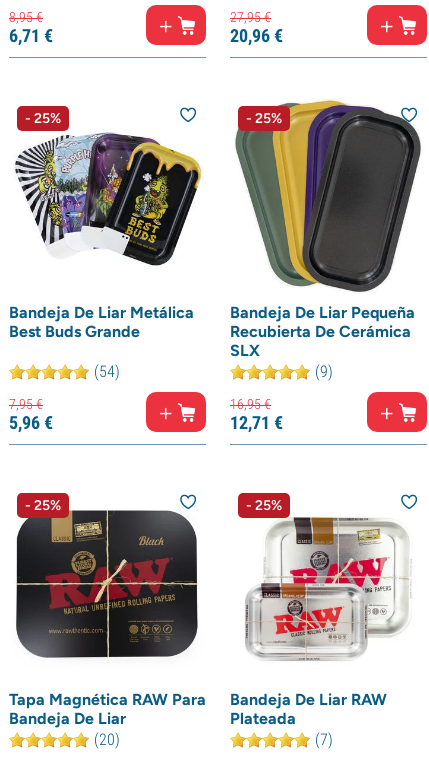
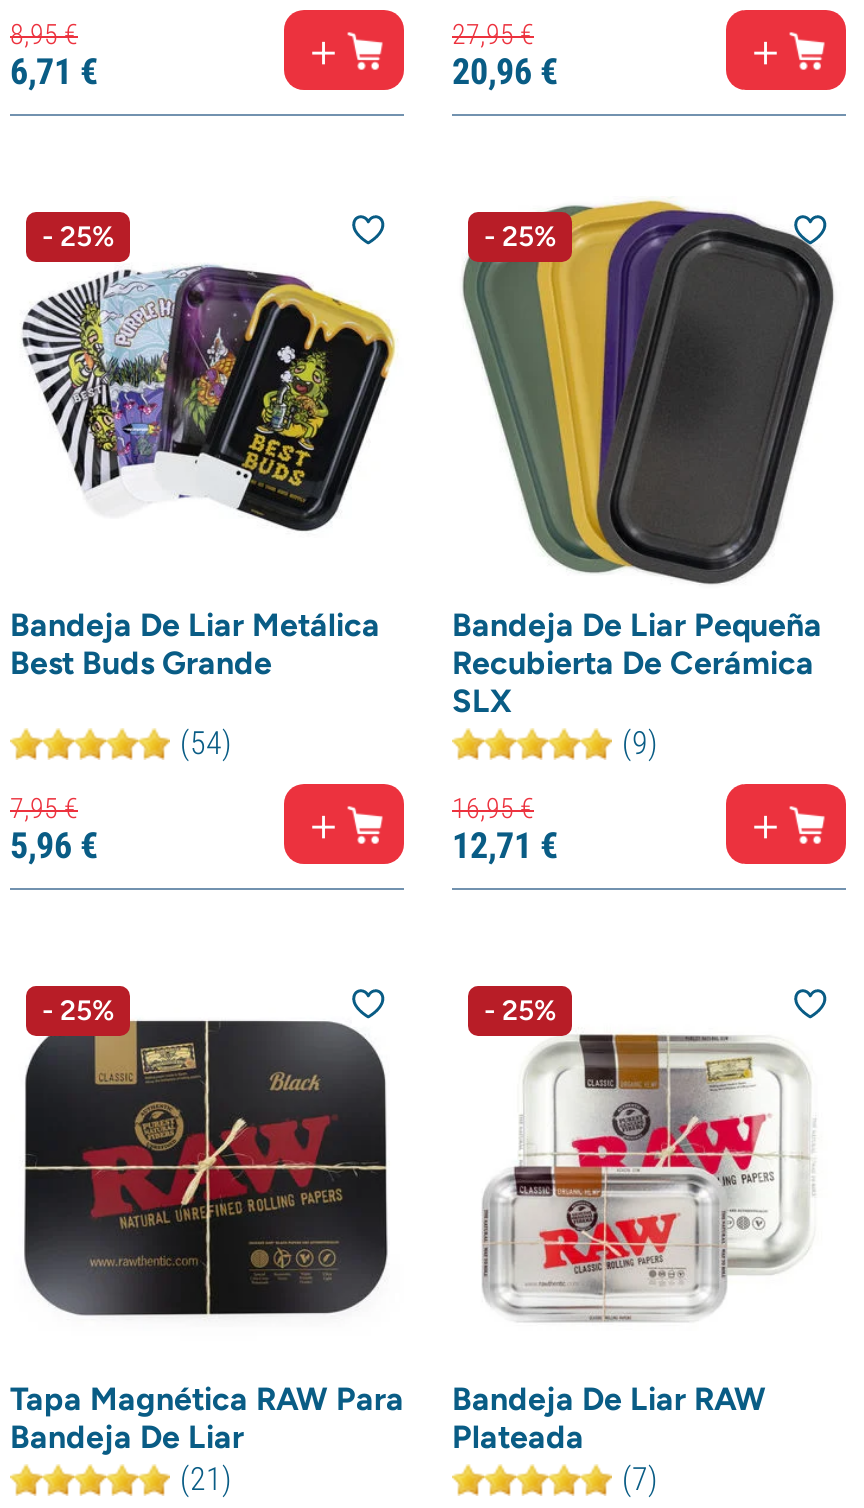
- (20)
+ (21)
